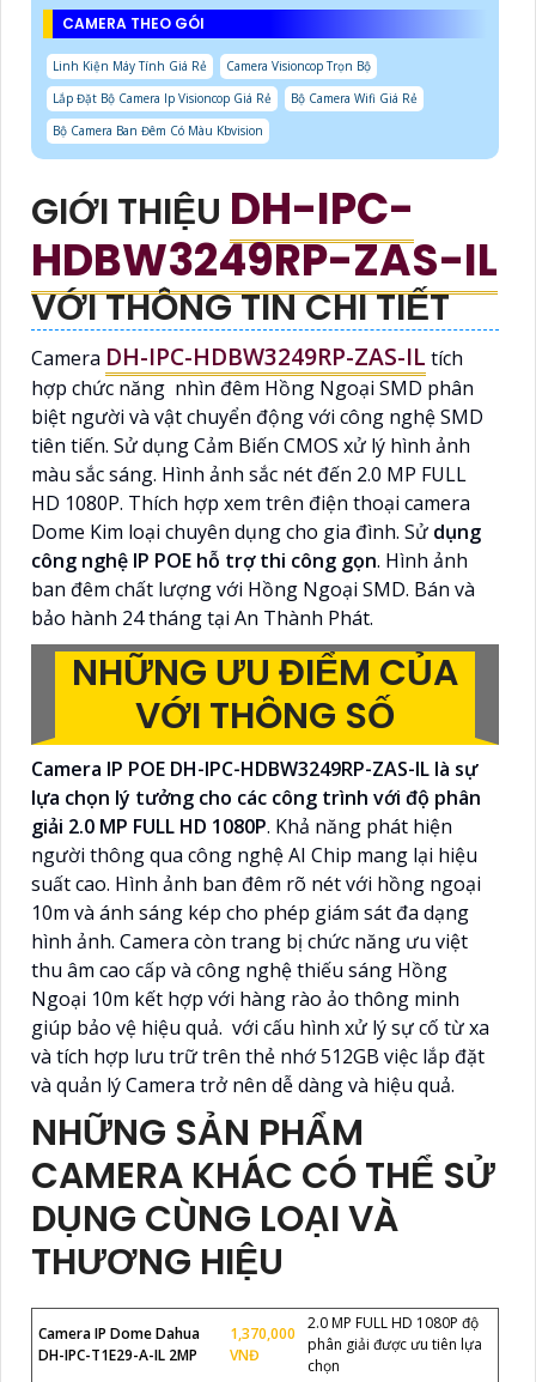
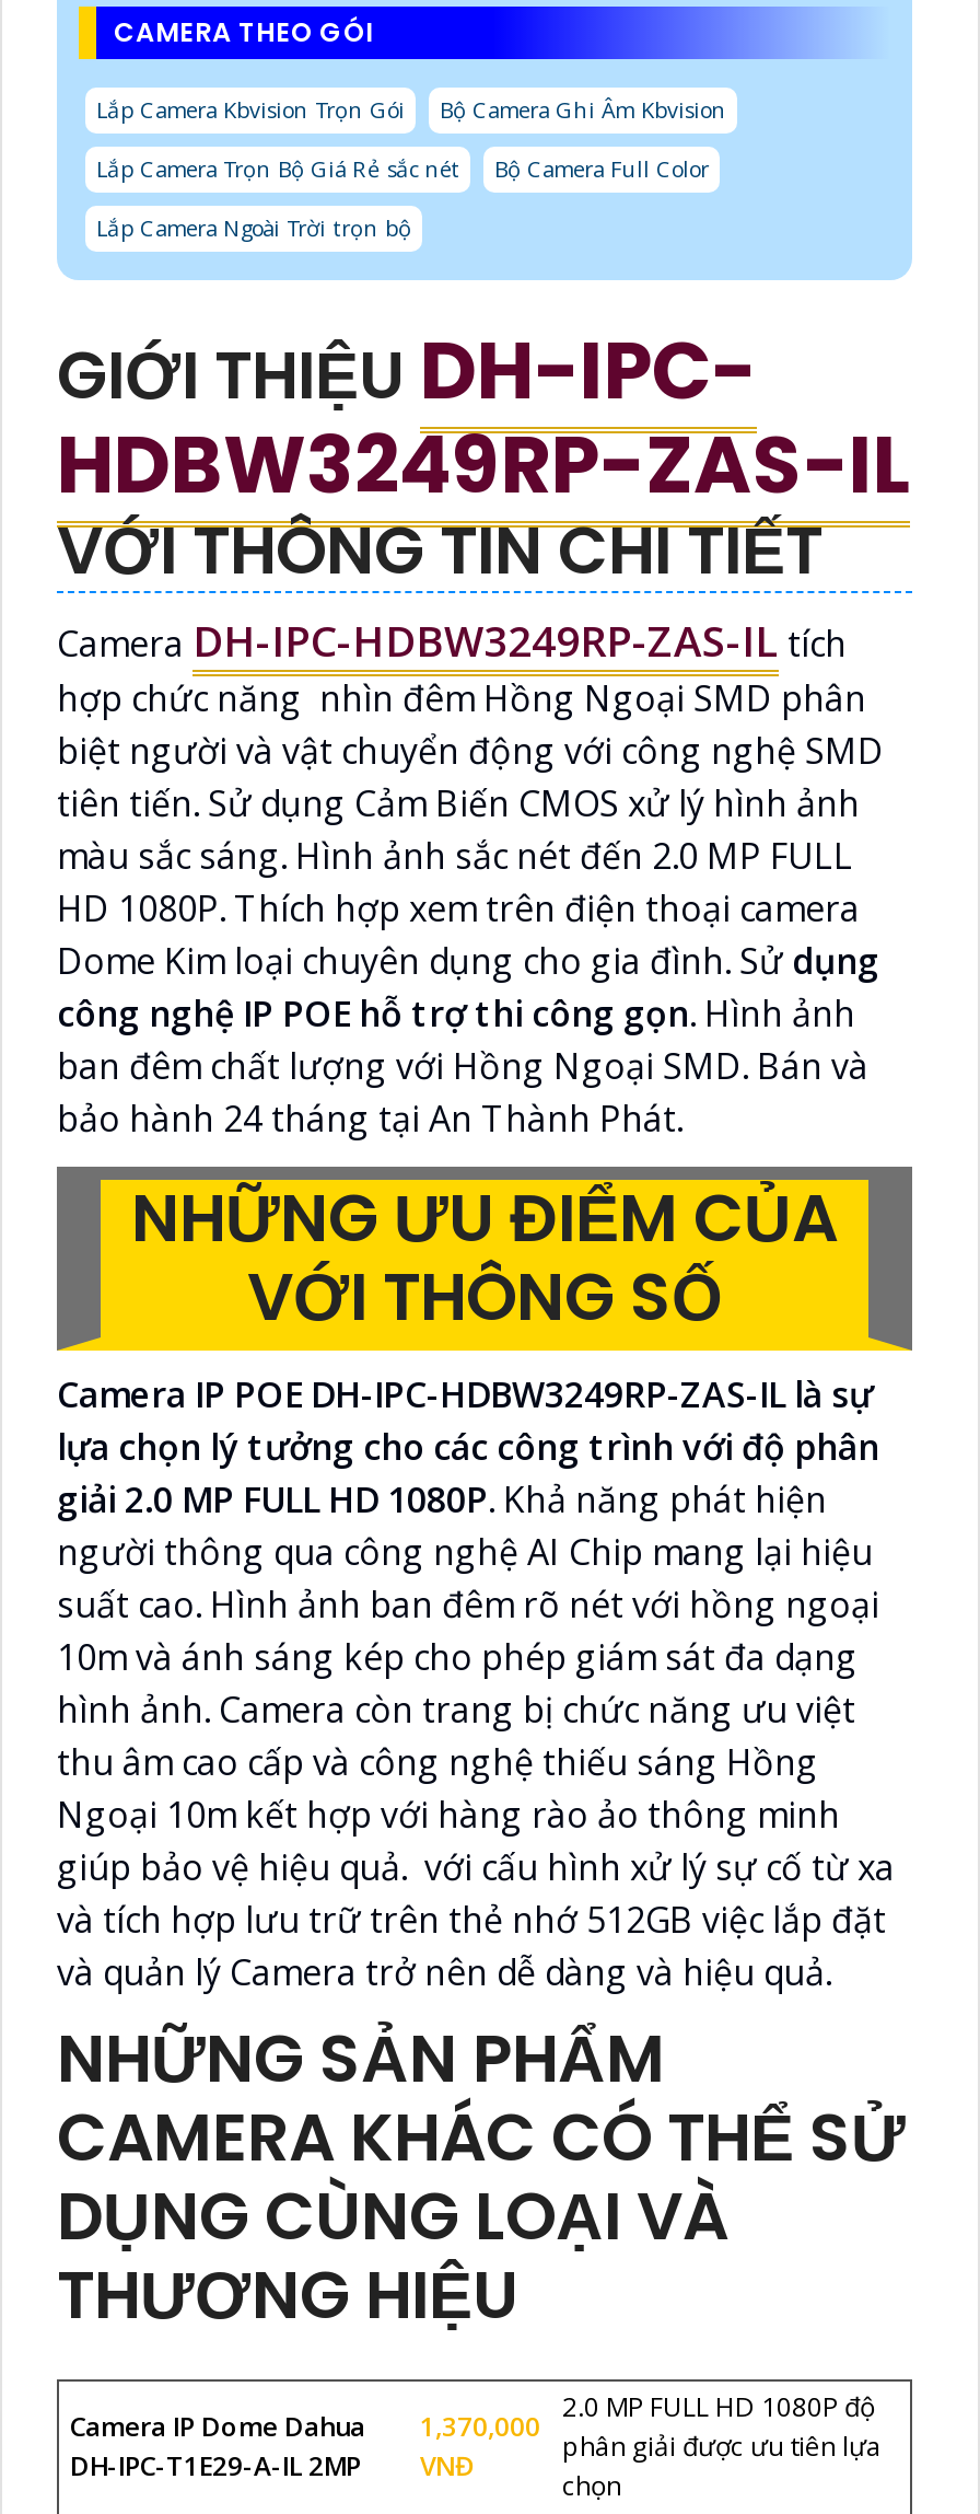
- Linh Kiện Máy Tính Giá Rẻ
- Camera Visioncop Trọn Bộ
+ Lắp Camera Kbvision Trọn Gói
+ Bộ Camera Ghi Âm Kbvision

- Lắp Đặt Bộ Camera Ip Visioncop Giá Rẻ
- Bộ Camera Wifi Giá Rẻ
+ Lắp Camera Trọn Bộ Giá Rẻ sắc nét
+ Bộ Camera Full Color

- Bộ Camera Ban Đêm Có Màu Kbvision
+ Lắp Camera Ngoài Trời trọn bộ
